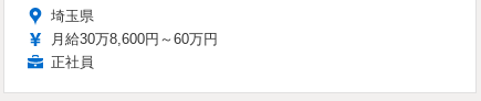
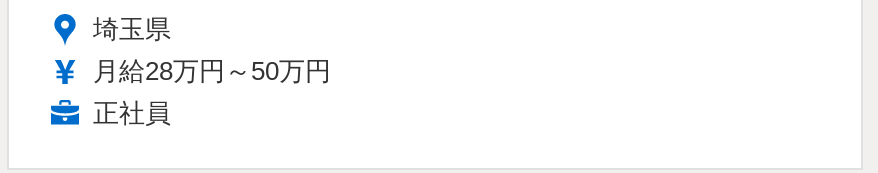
- 月給30万8,600円～60万円
+ 月給28万円～50万円
